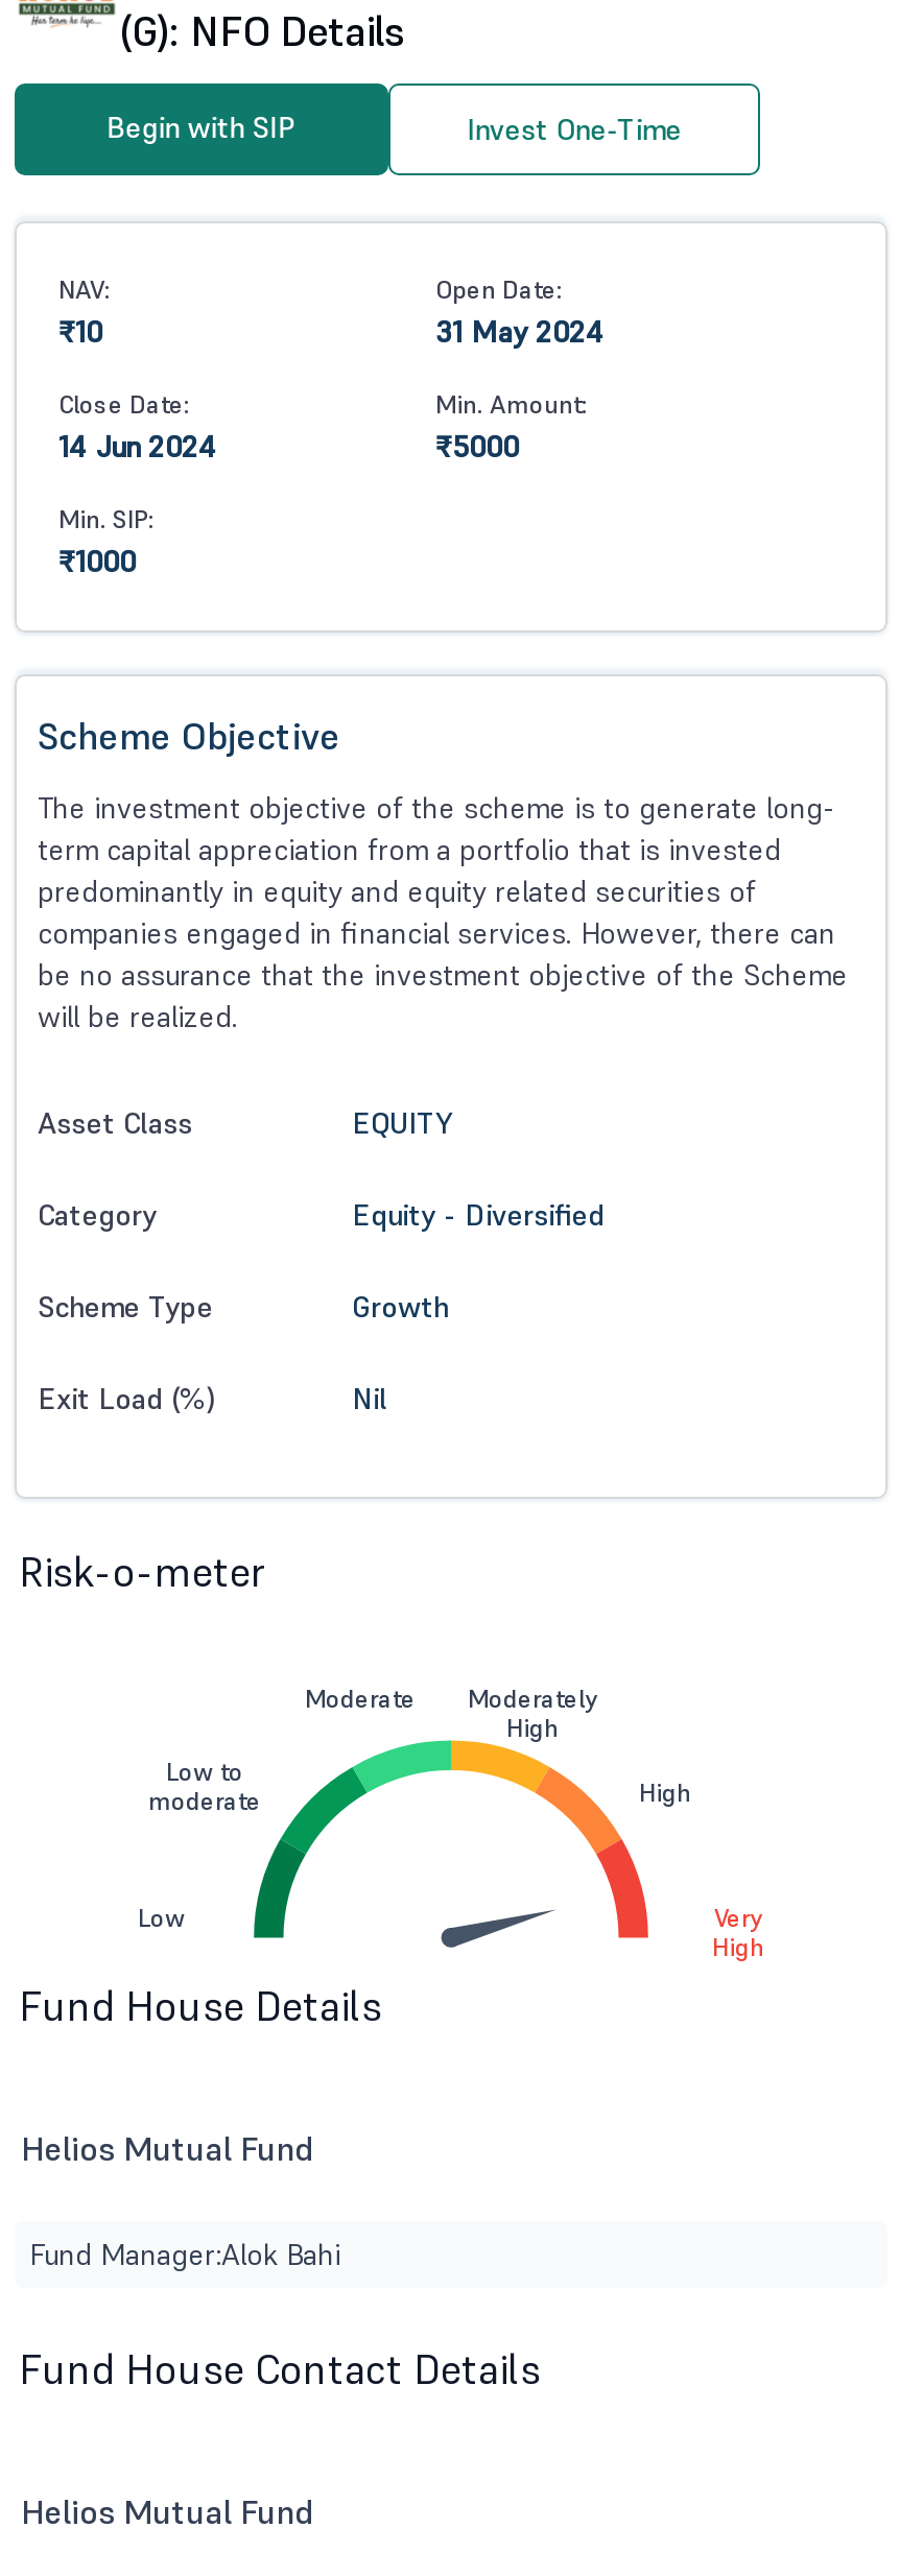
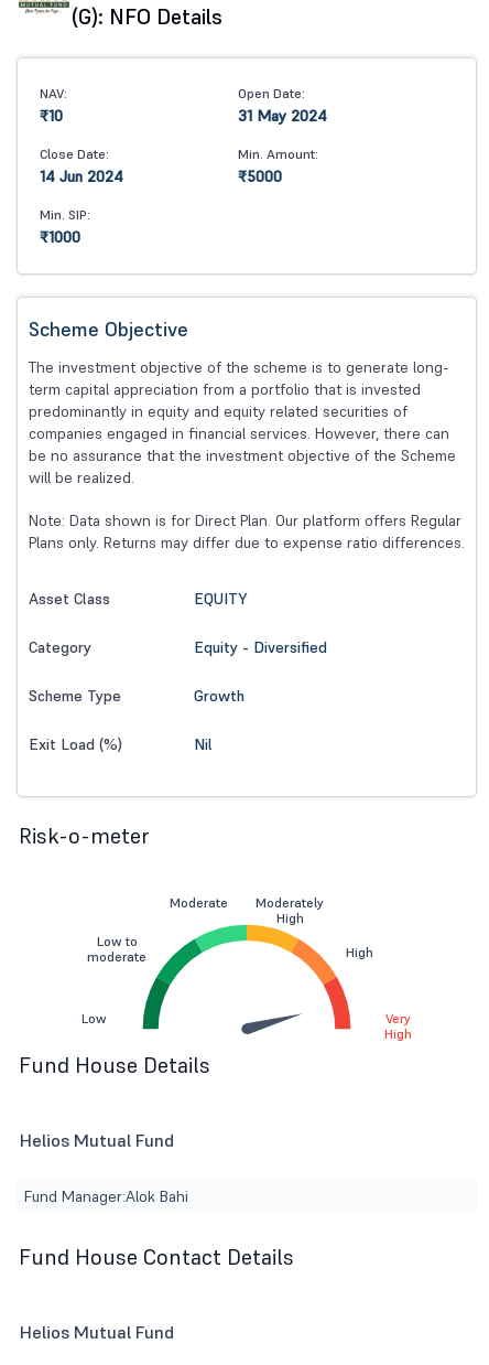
- Begin with SIP
- Invest One-Time

moved up: NAV: | Open Date: | 31 May 2024 | ... | be no assurance that the investment objective of the Scheme | will be realized.

+ Note: Data shown is for Direct Plan. Our platform offers Regular
+ Plans only. Returns may differ due to expense ratio differences.
